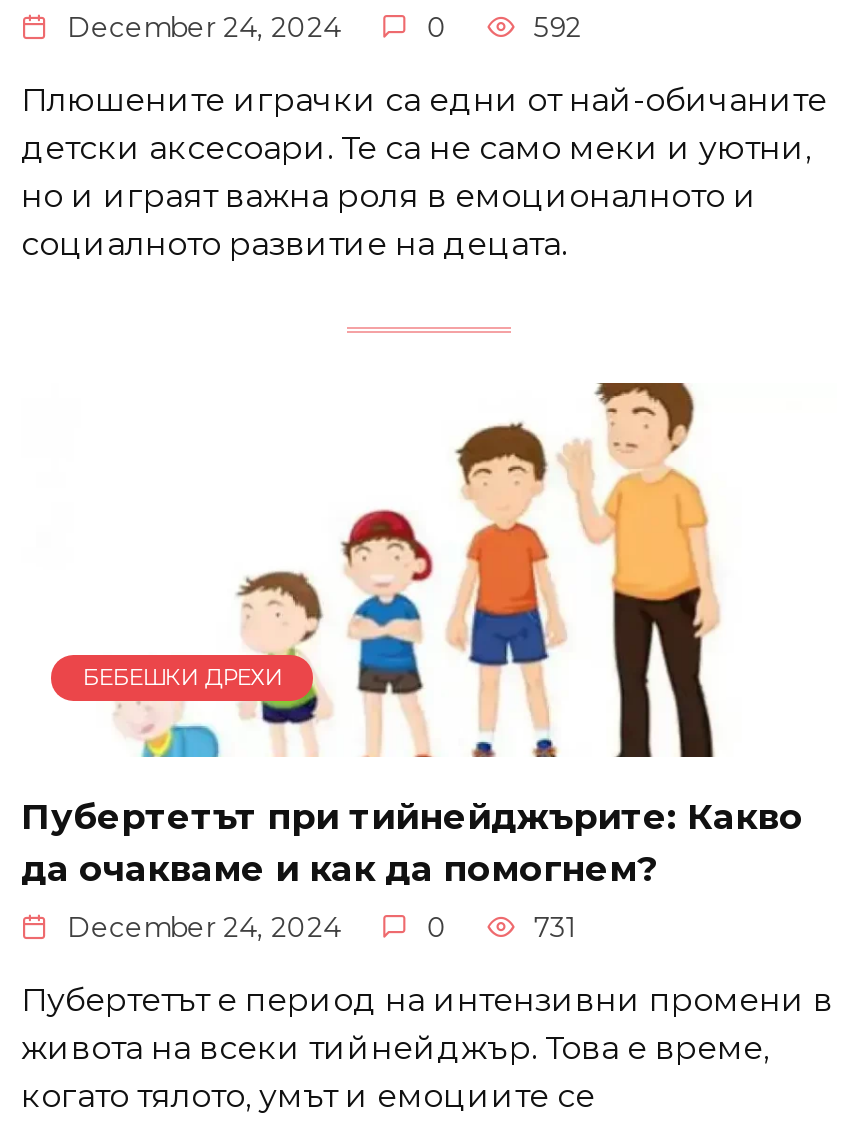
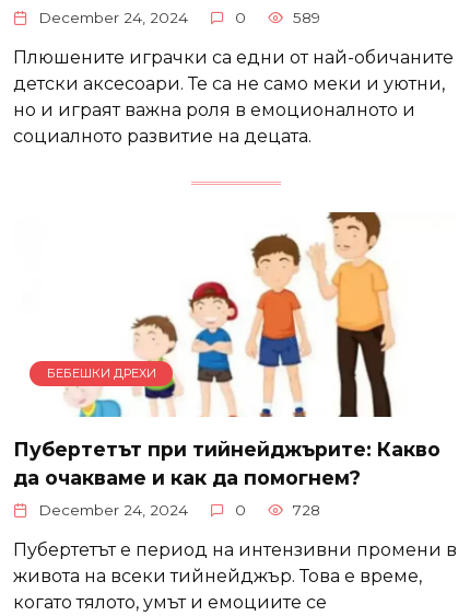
- 592
+ 589

- 731
+ 728
